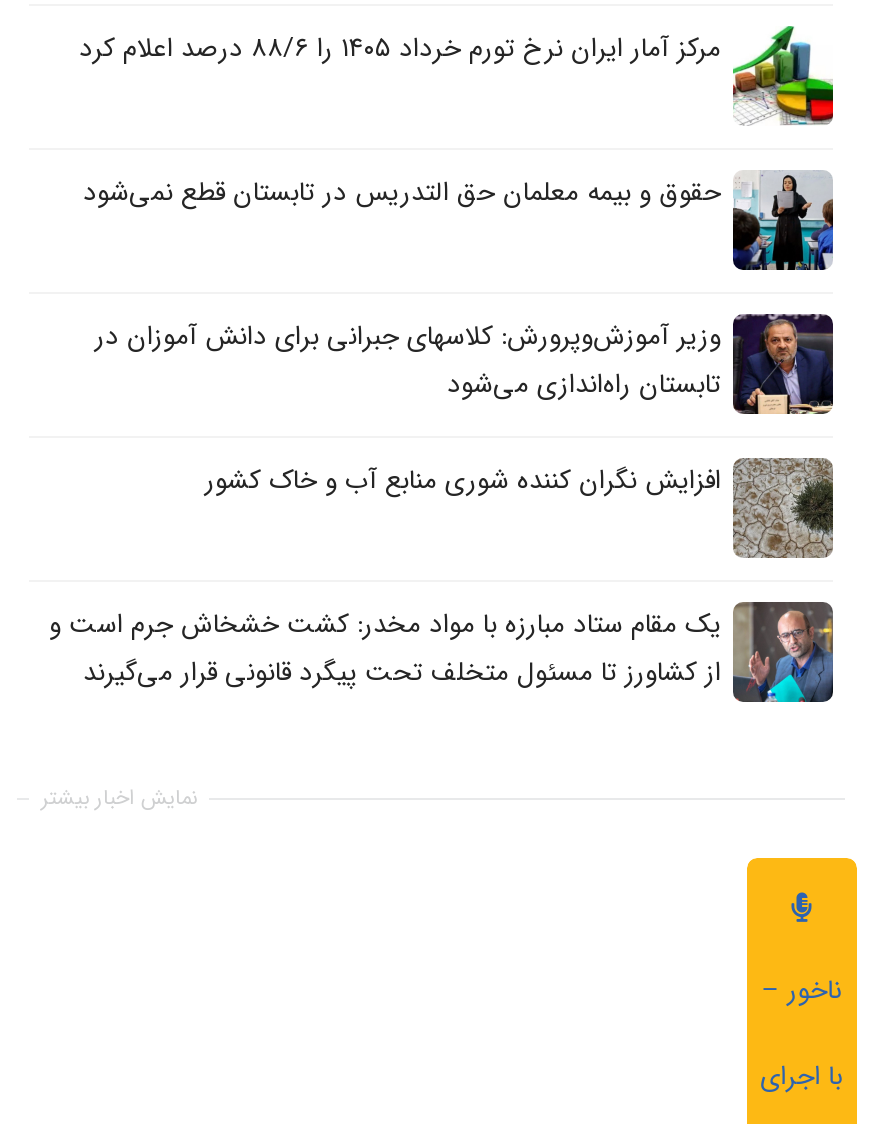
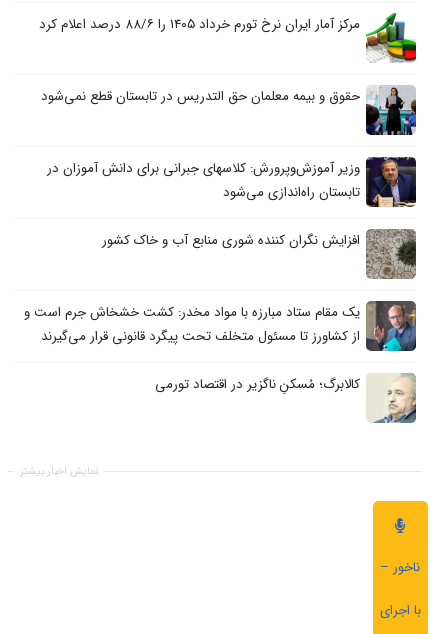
+ [image]
+ کالابرگ؛ مُسکنِ ناگزیر در اقتصاد تورمی
